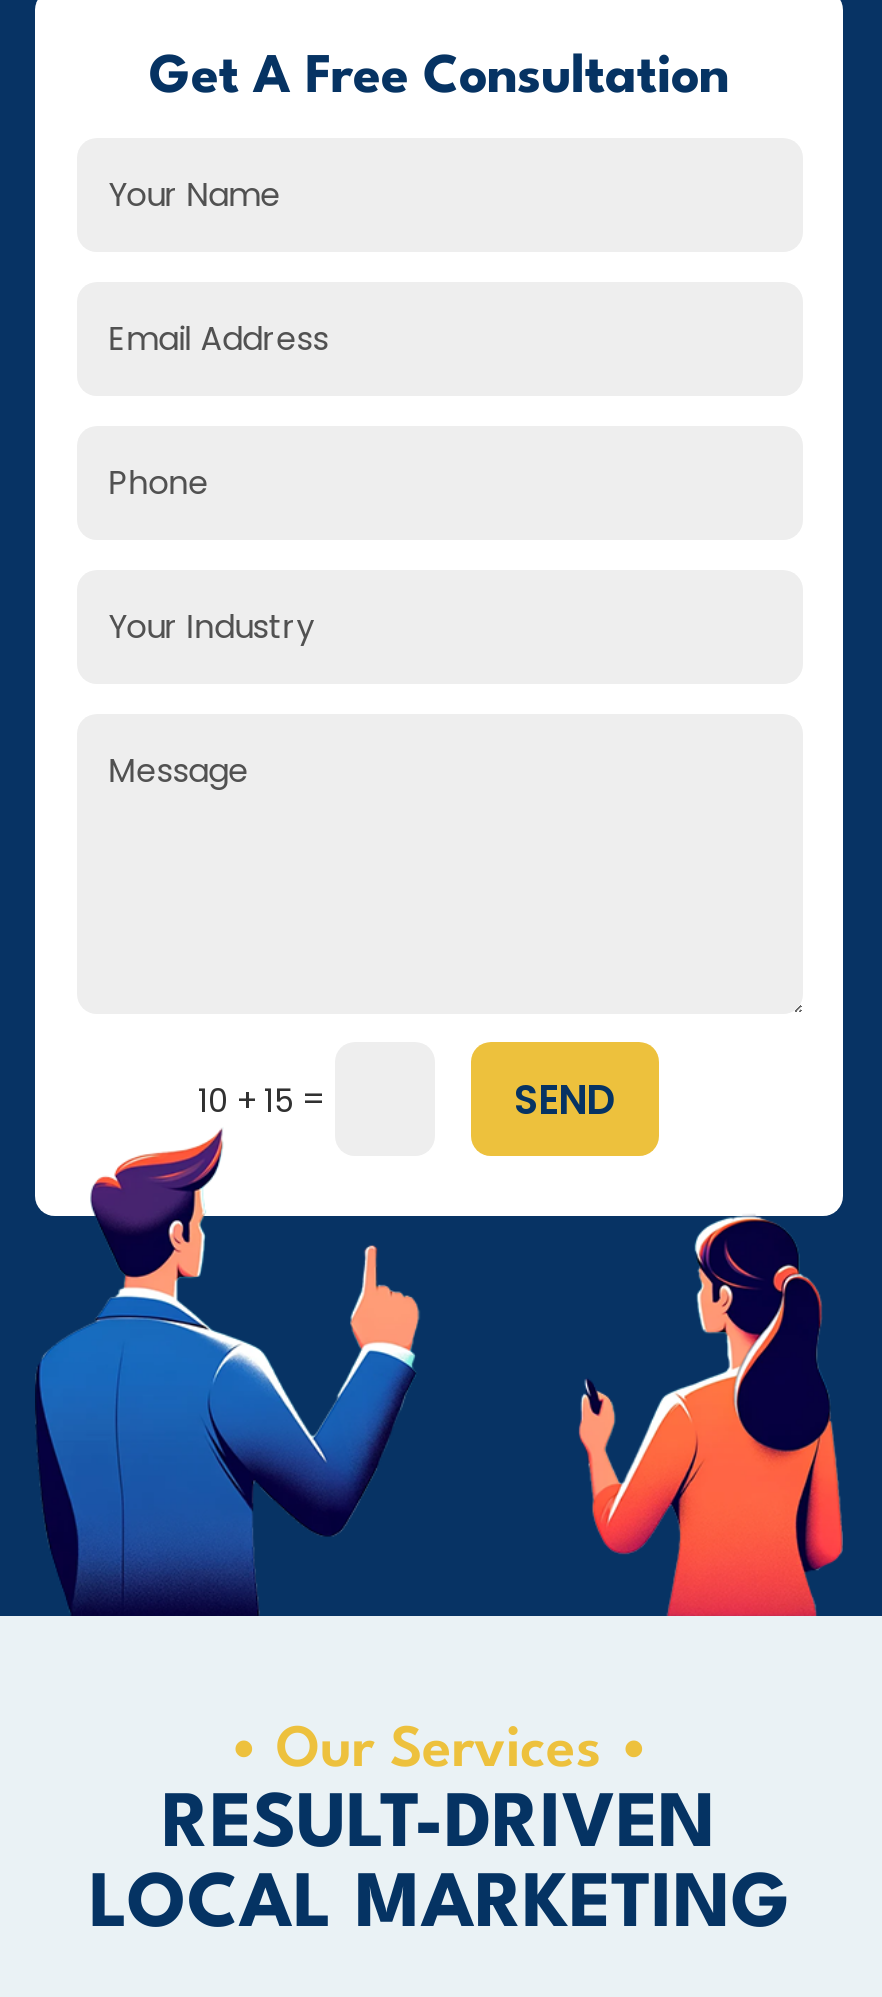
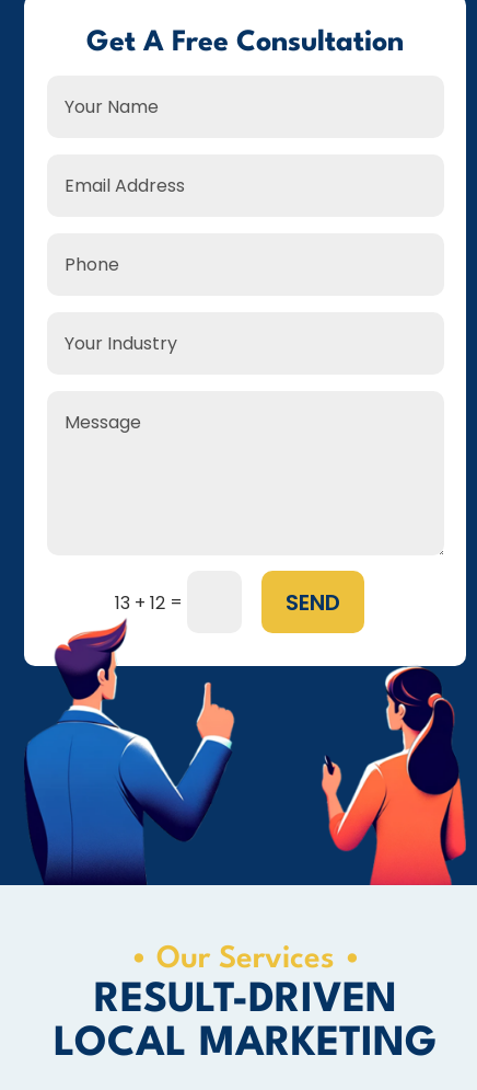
- 10 + 15 =
+ 13 + 12 =
